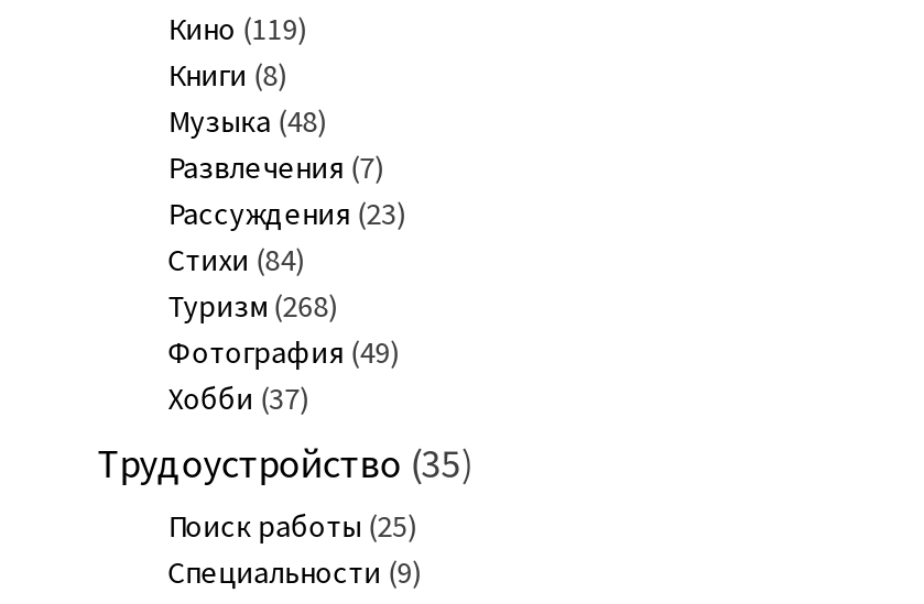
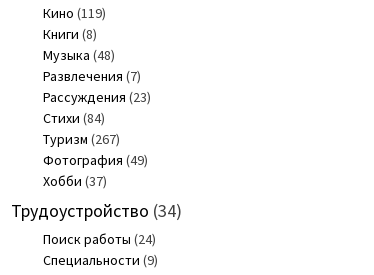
- Туризм (268)
+ Туризм (267)

- Трудоустройство (35)
+ Трудоустройство (34)

- Поиск работы (25)
+ Поиск работы (24)
